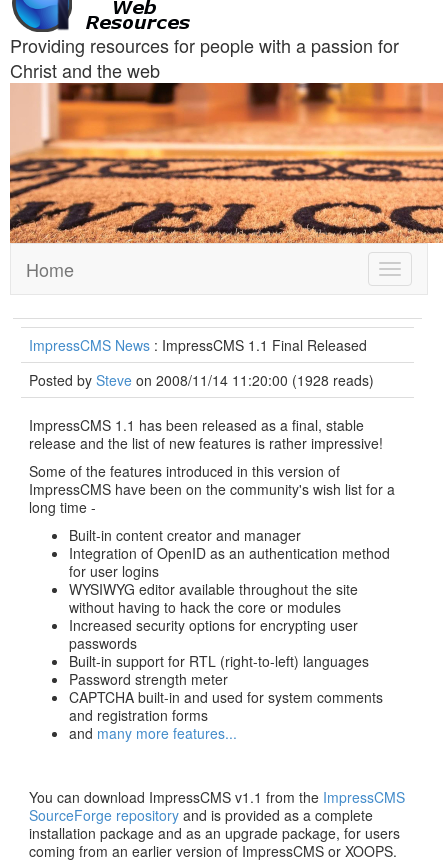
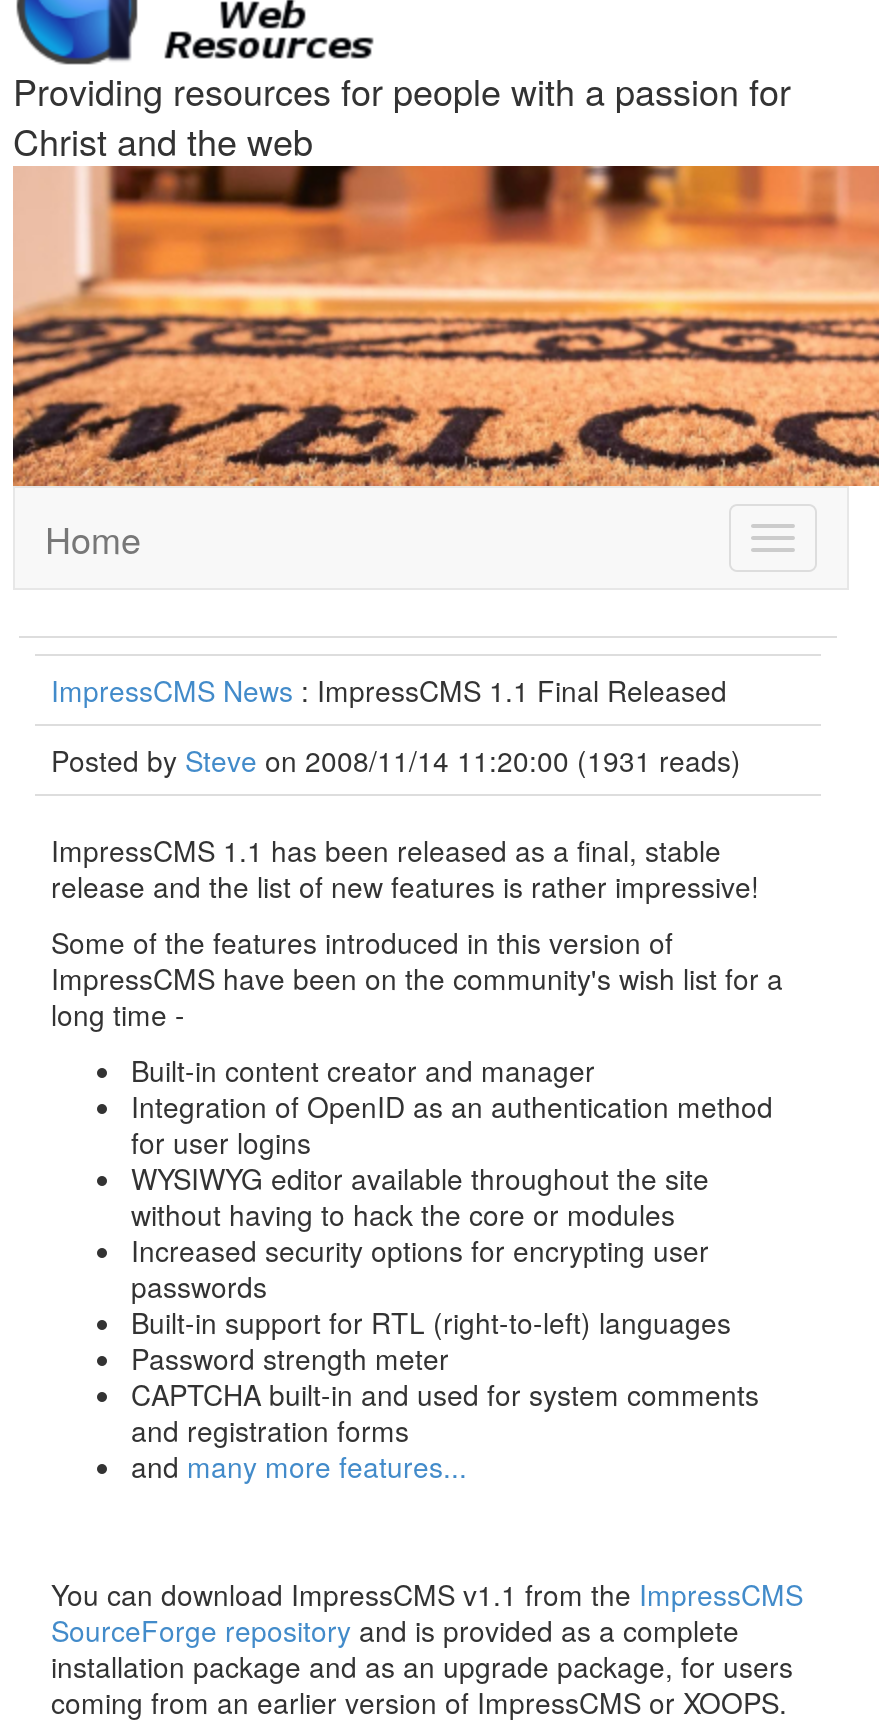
- Posted by Steve on 2008/11/14 11:20:00 (1928 reads)
+ Posted by Steve on 2008/11/14 11:20:00 (1931 reads)
